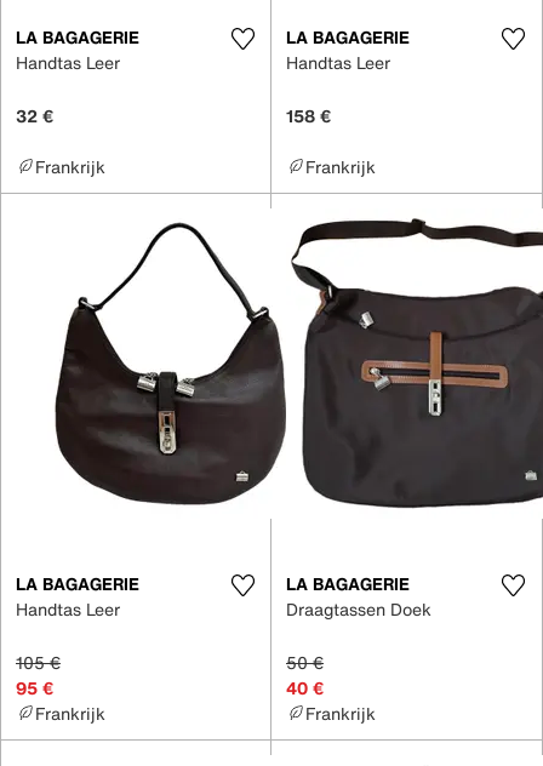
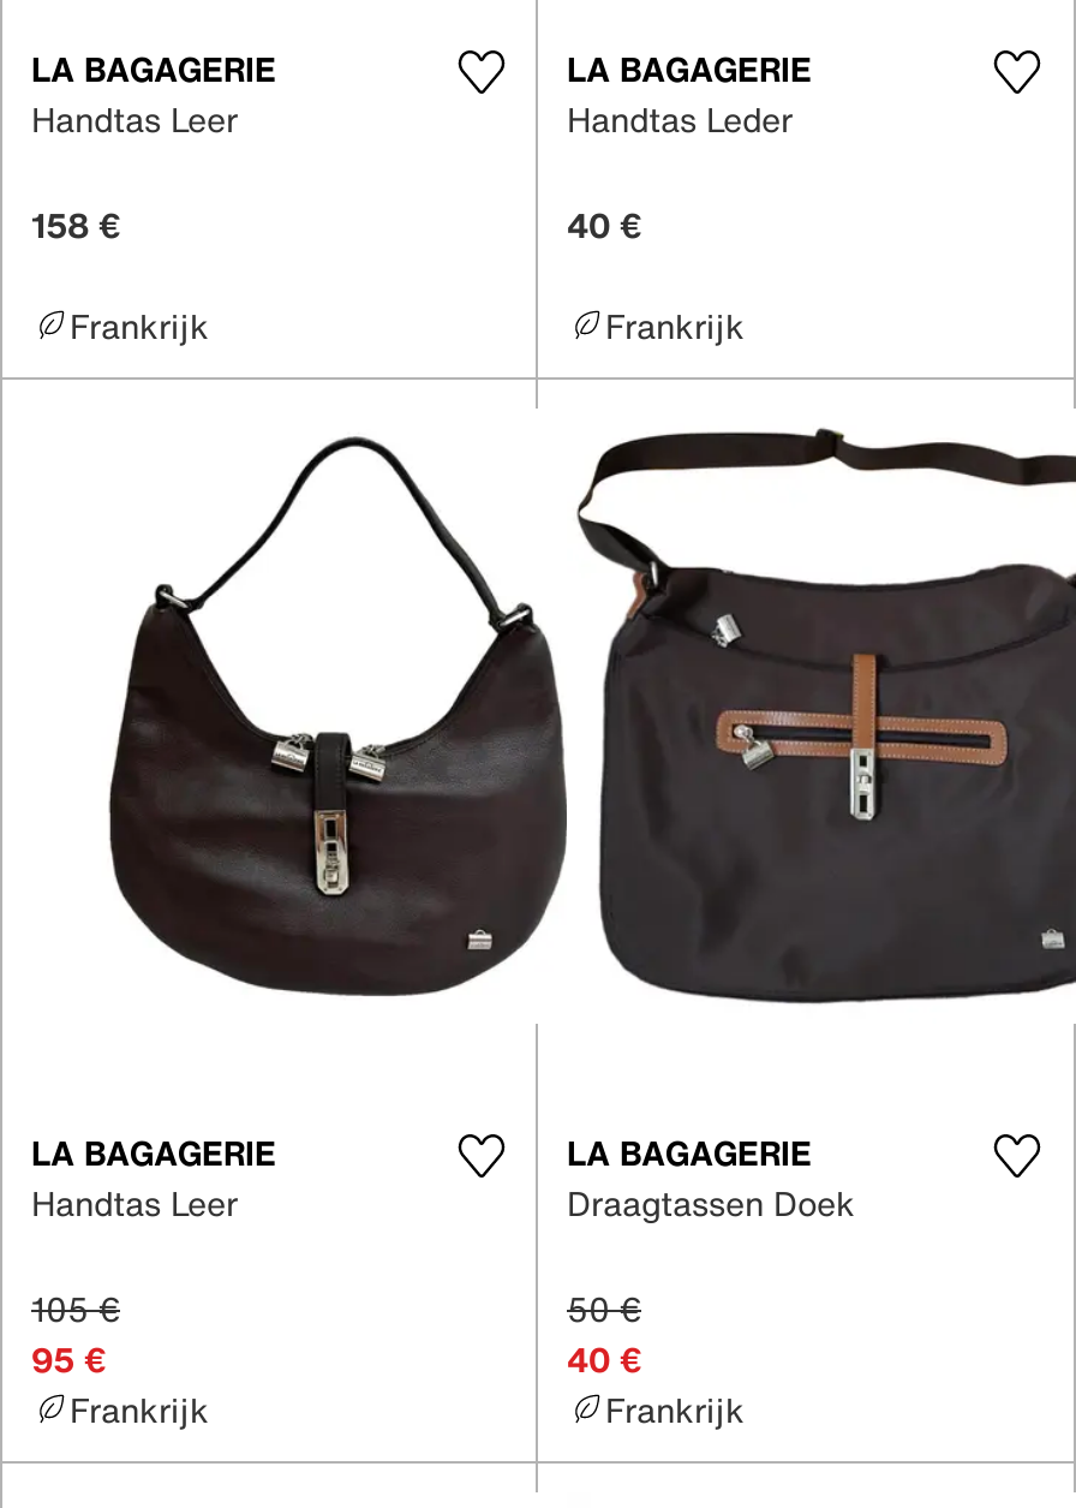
- Handtas Leer
+ Handtas Leder

- 32 €
+ 158 €

- 158 €
+ 40 €
